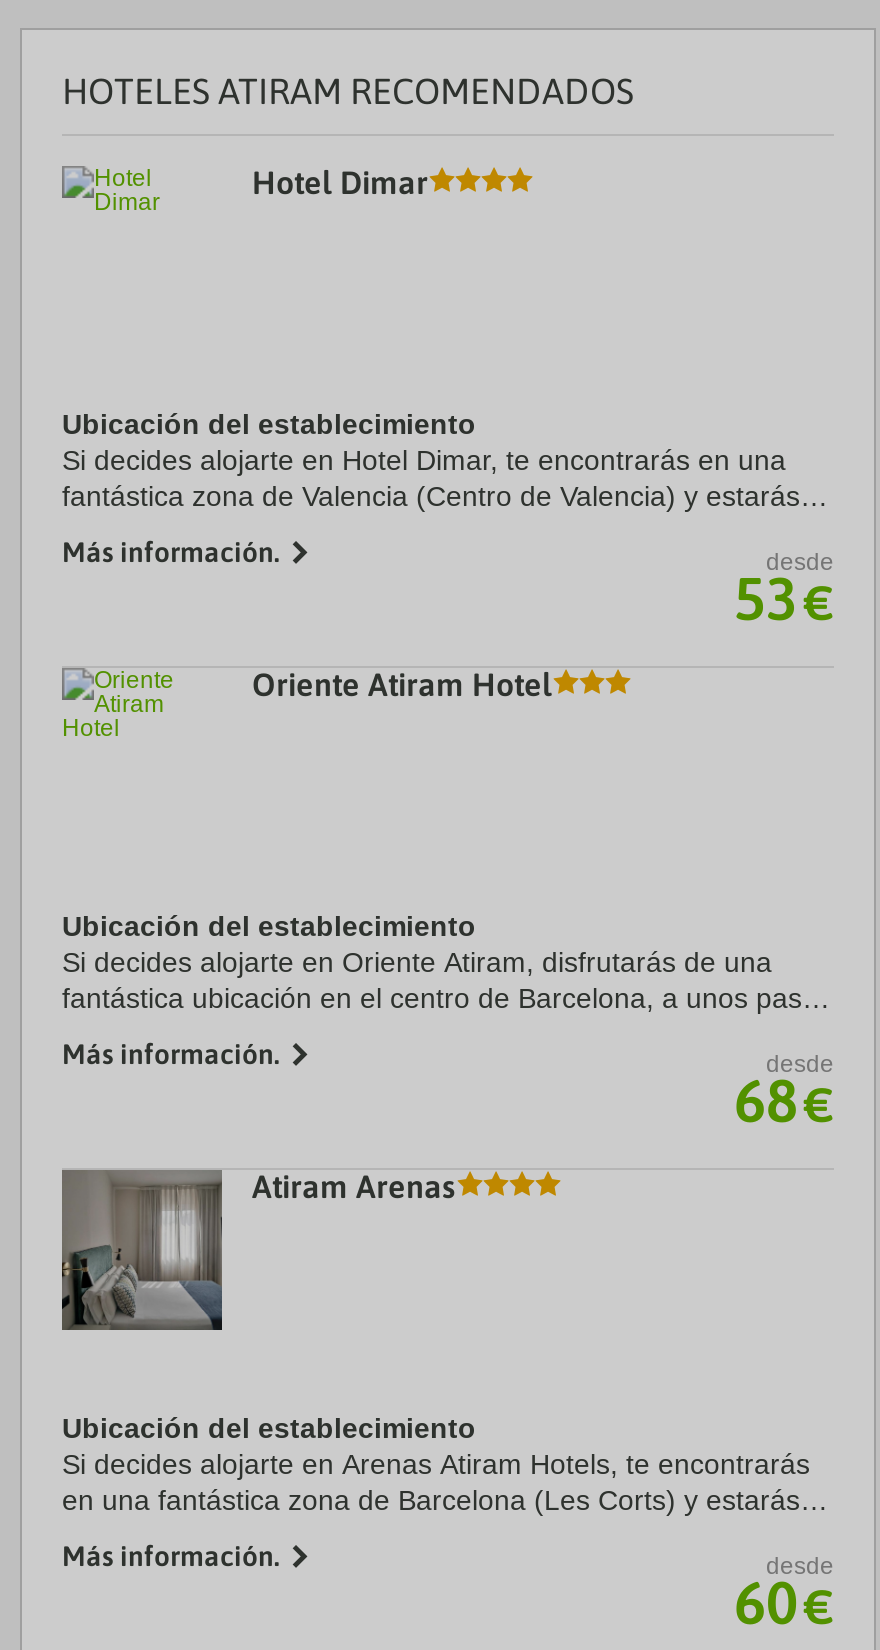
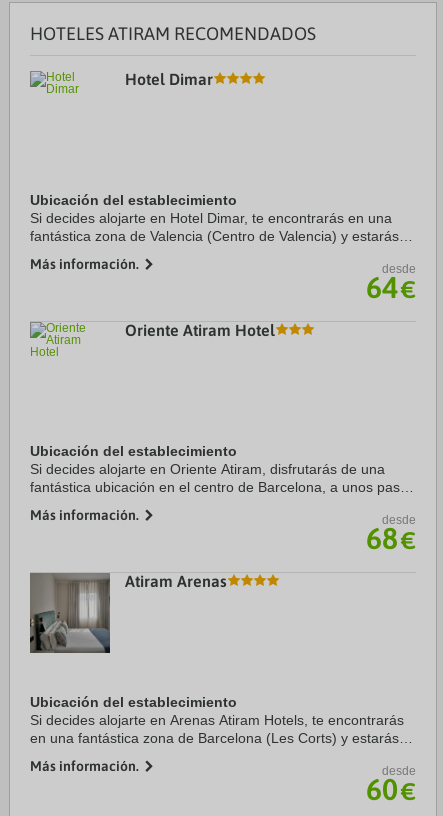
- 53 €
+ 64 €
